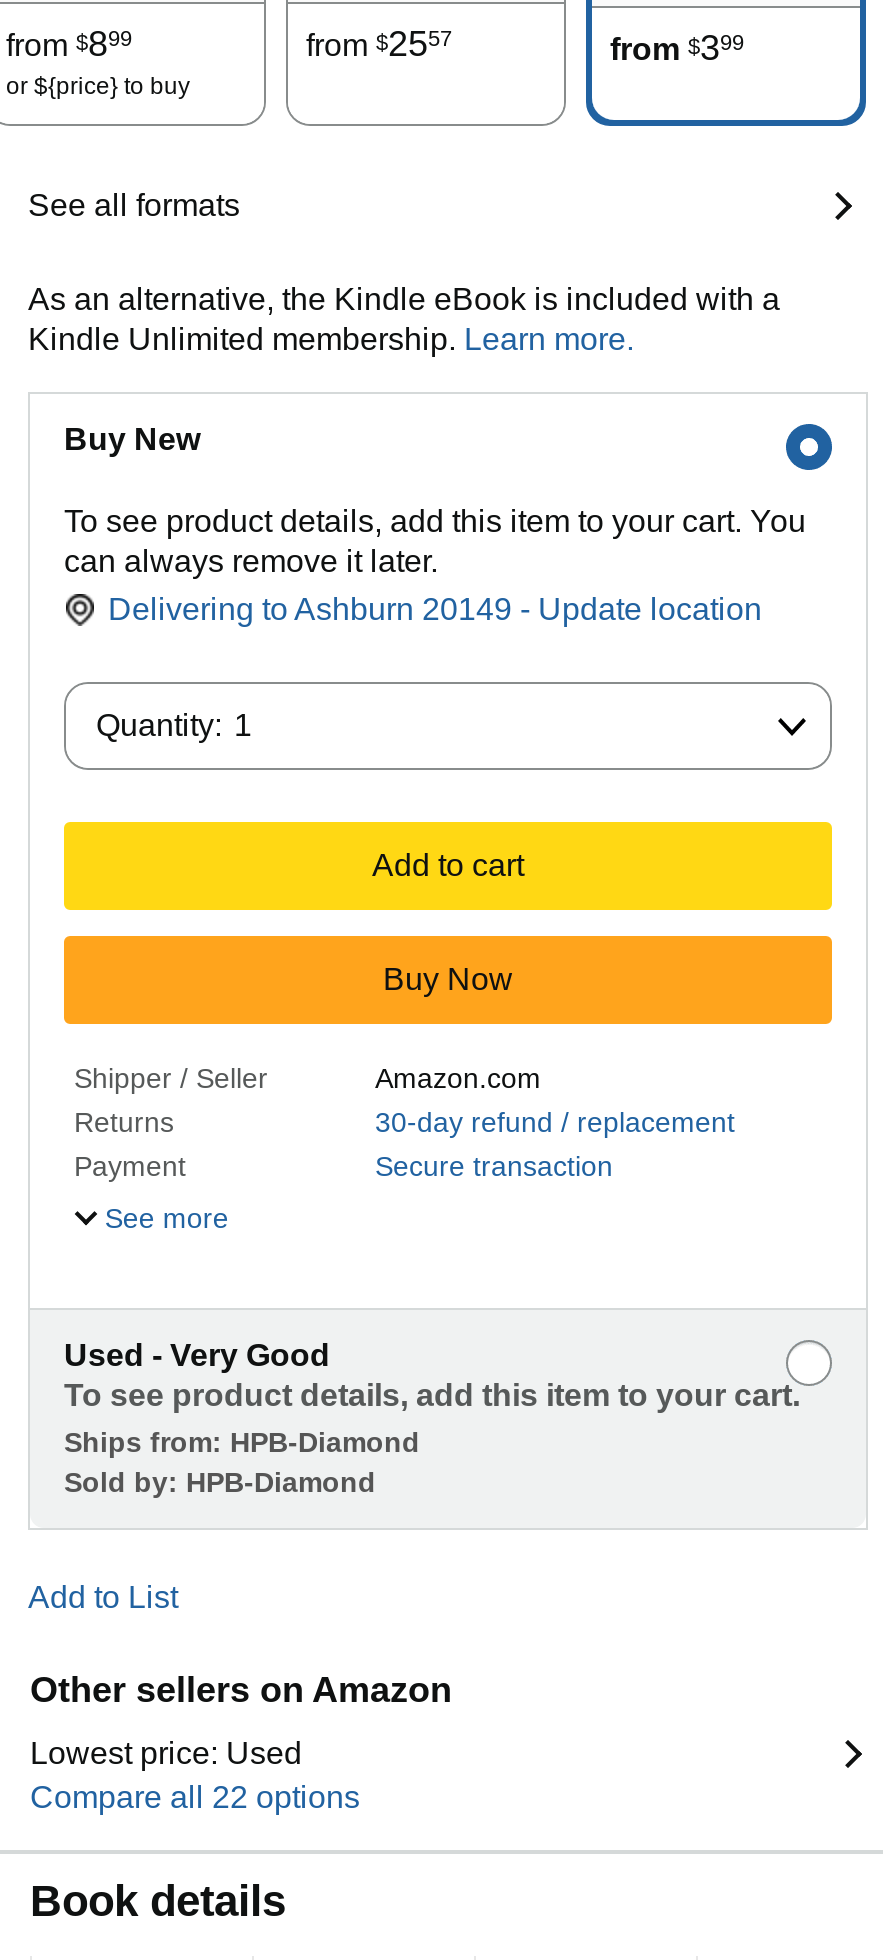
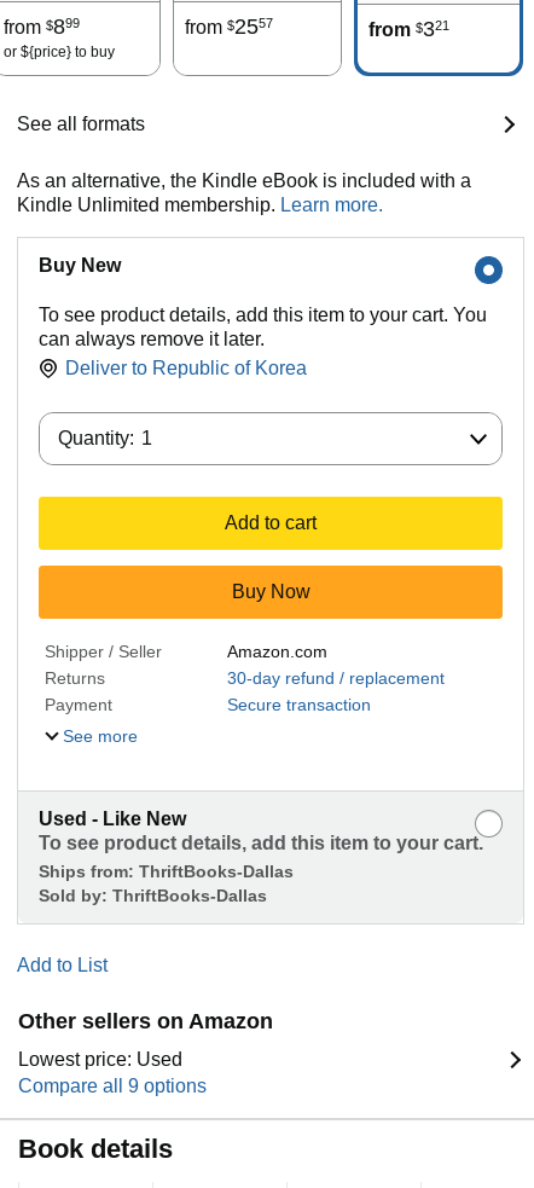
- from $399
+ from $321

- Delivering to Ashburn 20149 - Update location
+ Deliver to Republic of Korea

- Used - Very Good
+ Used - Like New

- Ships from: HPB-Diamond
+ Ships from: ThriftBooks-Dallas

- Sold by: HPB-Diamond
+ Sold by: ThriftBooks-Dallas

- Compare all 22 options
+ Compare all 9 options
